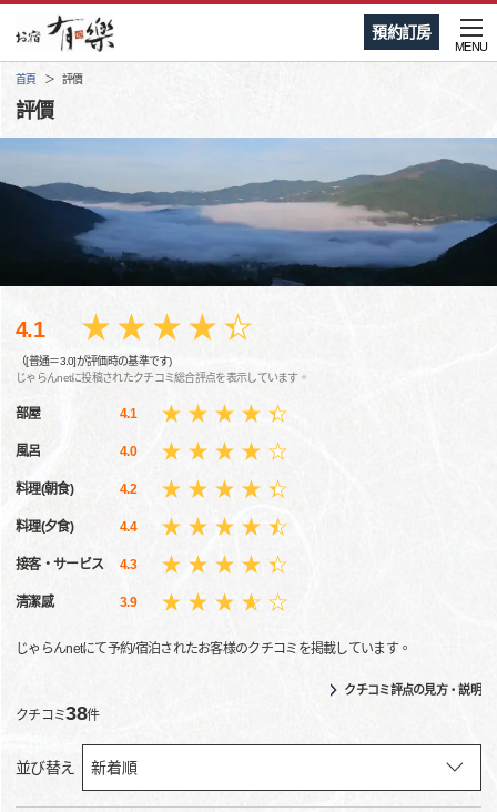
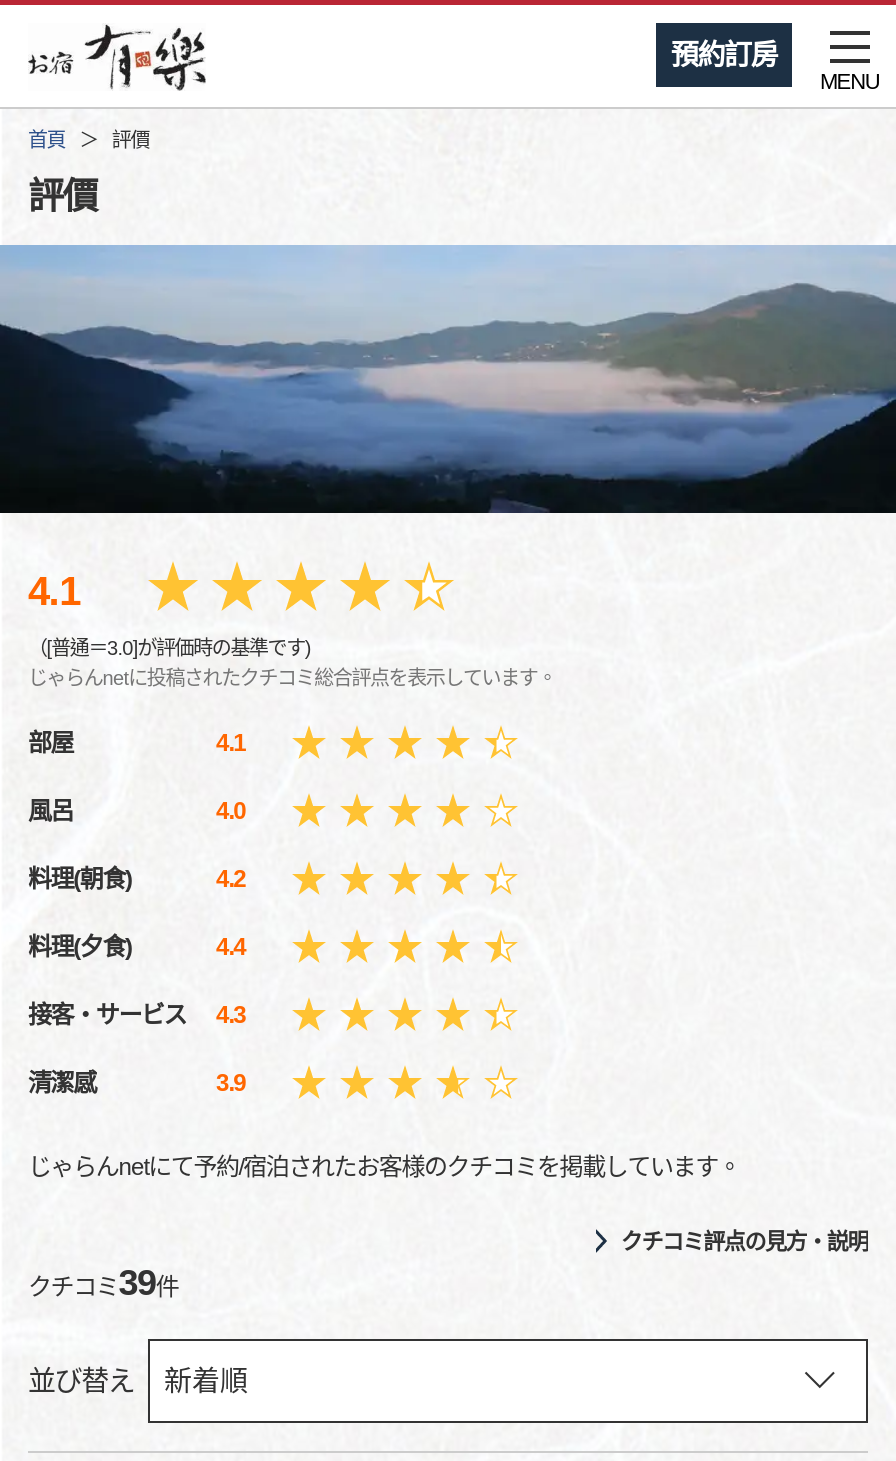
- クチコミ38件
+ クチコミ39件
